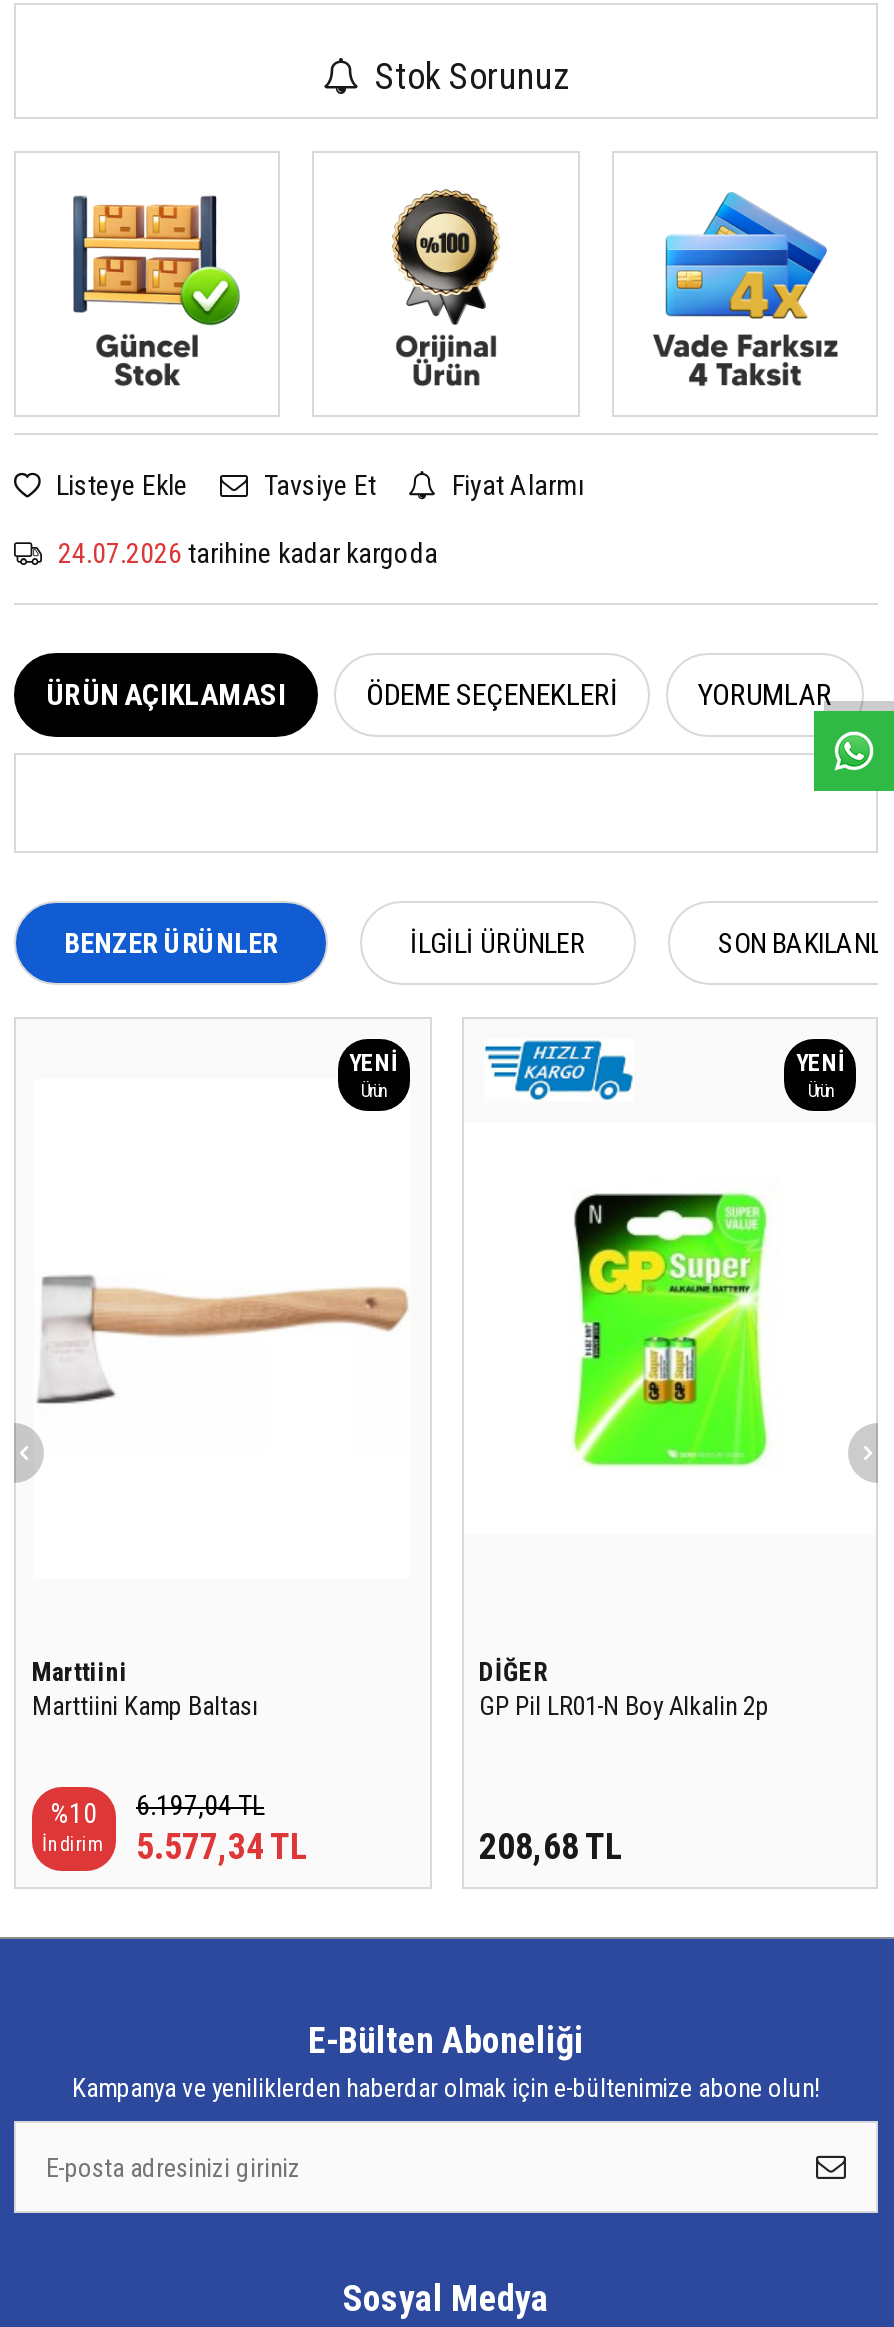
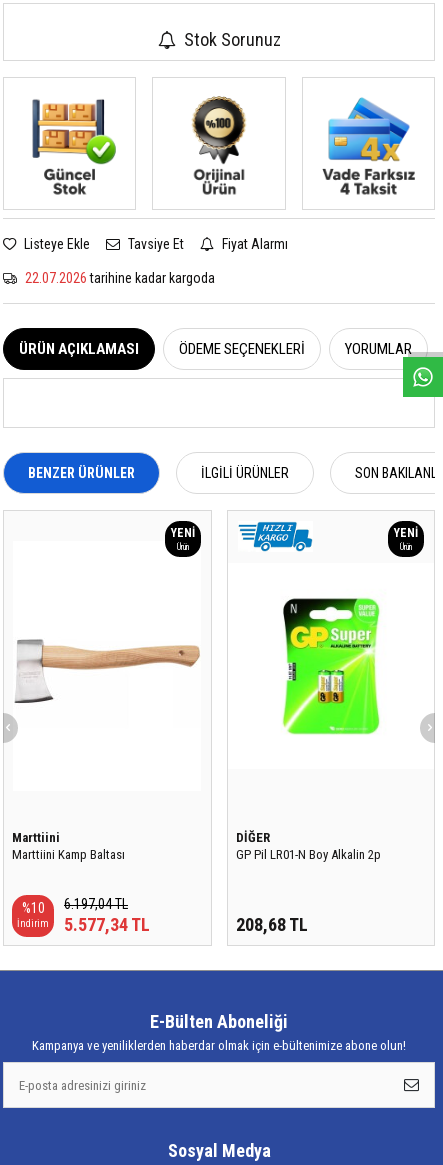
- 24.07.2026 tarihine kadar kargoda
+ 22.07.2026 tarihine kadar kargoda
